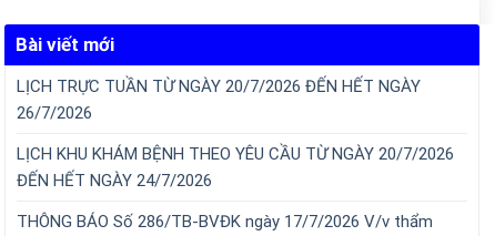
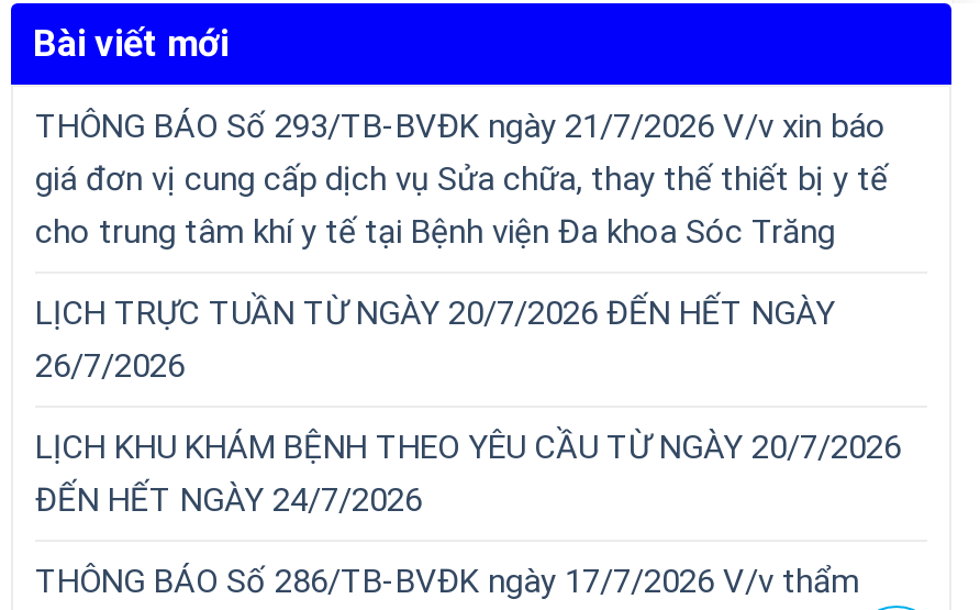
+ THÔNG BÁO Số 293/TB-BVĐK ngày 21/7/2026 V/v xin báo
+ giá đơn vị cung cấp dịch vụ Sửa chữa, thay thế thiết bị y tế
+ cho trung tâm khí y tế tại Bệnh viện Đa khoa Sóc Trăng
